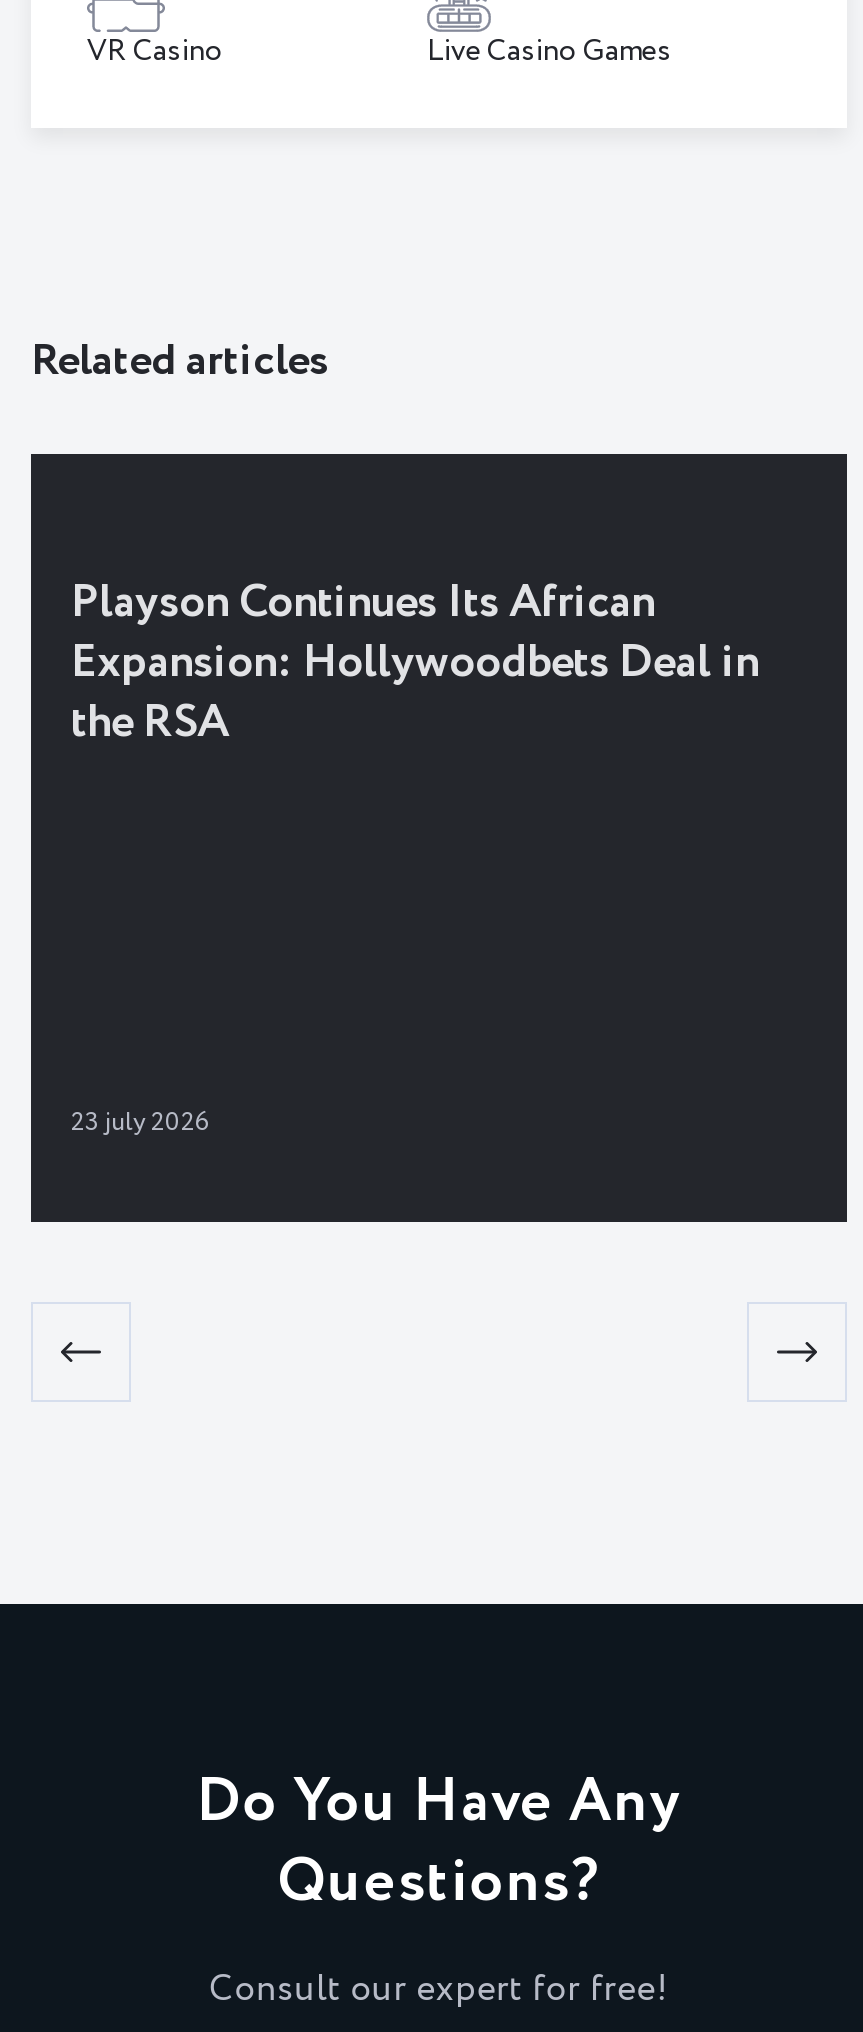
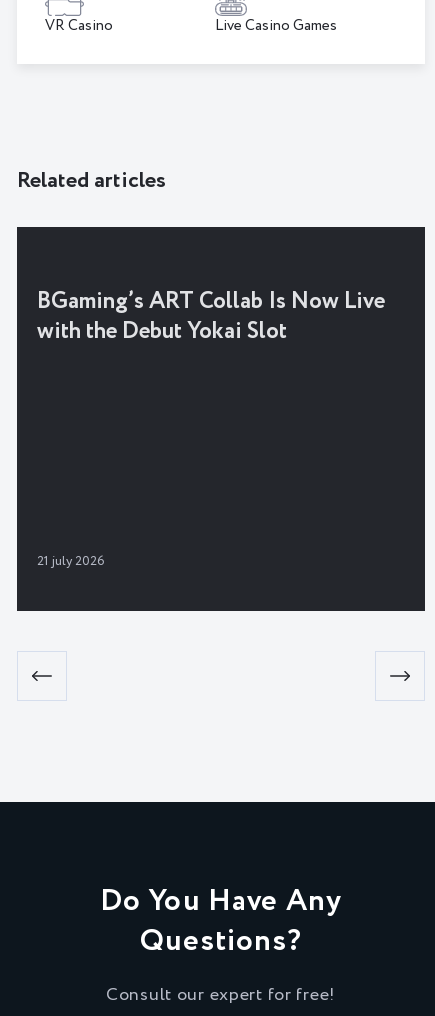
- Playson Continues Its African
- Expansion: Hollywoodbets Deal in
- the RSA
+ BGaming’s ART Collab Is Now Live
+ with the Debut Yokai Slot

- 23 july 2026
+ 21 july 2026
